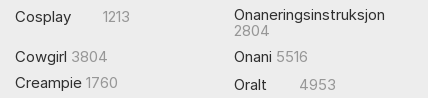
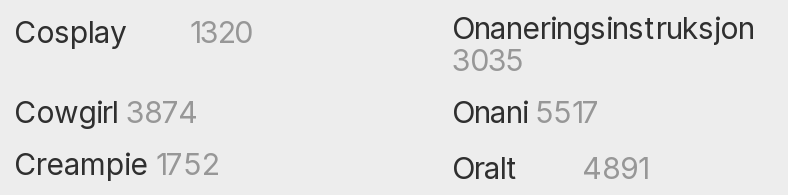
- Cosplay 1213
+ Cosplay 1320

- 2804
+ 3035

- Cowgirl 3804
+ Cowgirl 3874

- Onani 5516
+ Onani 5517

- Creampie 1760
+ Creampie 1752

- Oralt 4953
+ Oralt 4891
